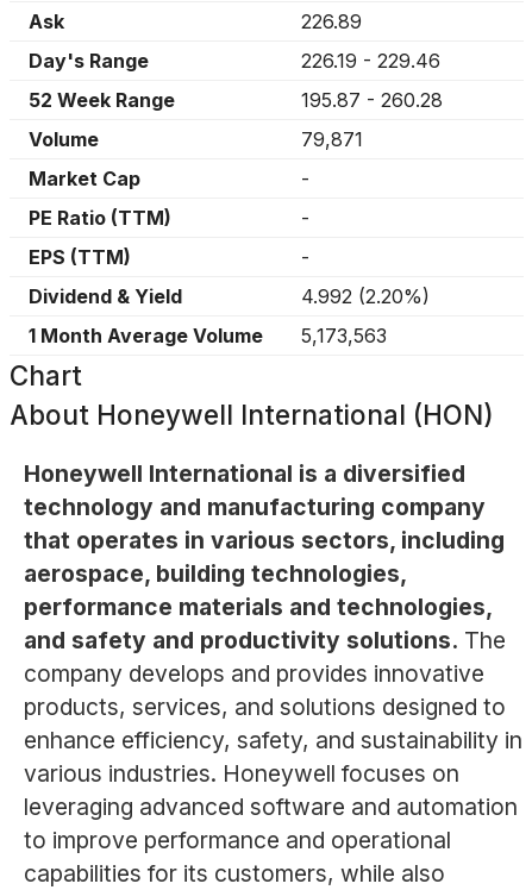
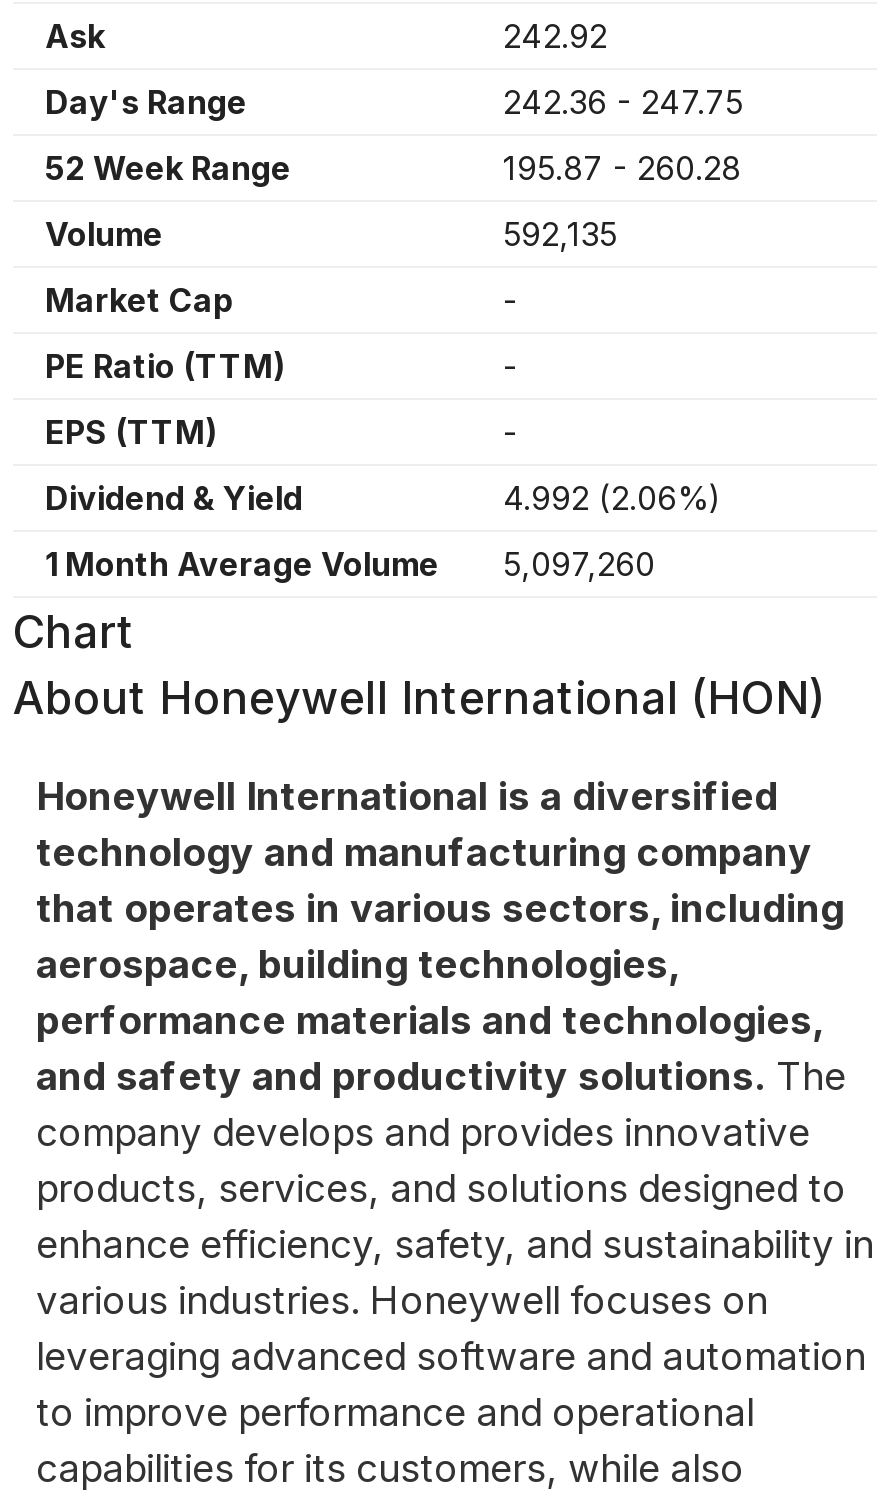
- 226.89
+ 242.92

- 226.19 - 229.46
+ 242.36 - 247.75

- 79,871
+ 592,135

- 4.992 (2.20%)
+ 4.992 (2.06%)

- 1 Month Average Volume 5,173,563
+ 1 Month Average Volume 5,097,260
